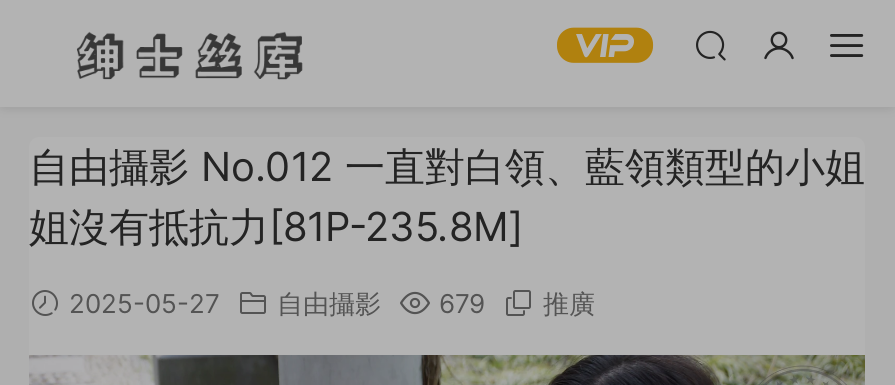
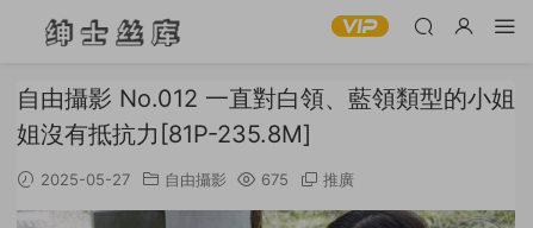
- 2025-05-27 自由攝影 679 推廣
+ 2025-05-27 自由攝影 675 推廣
